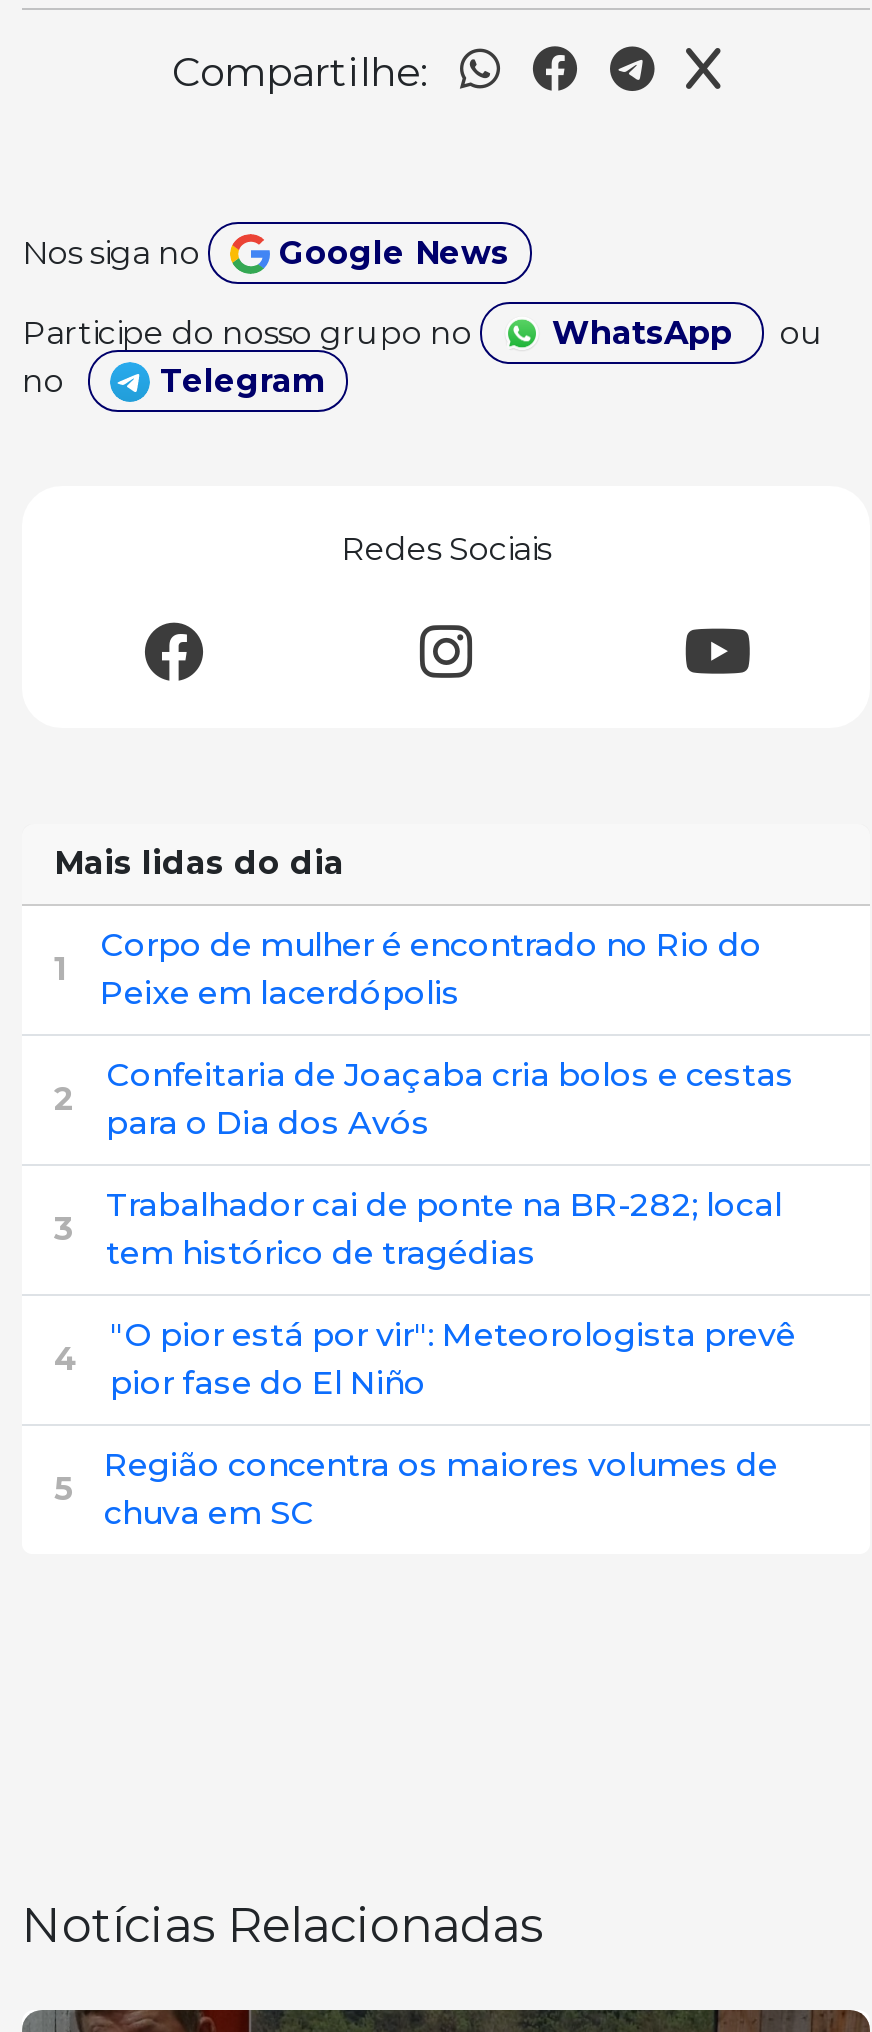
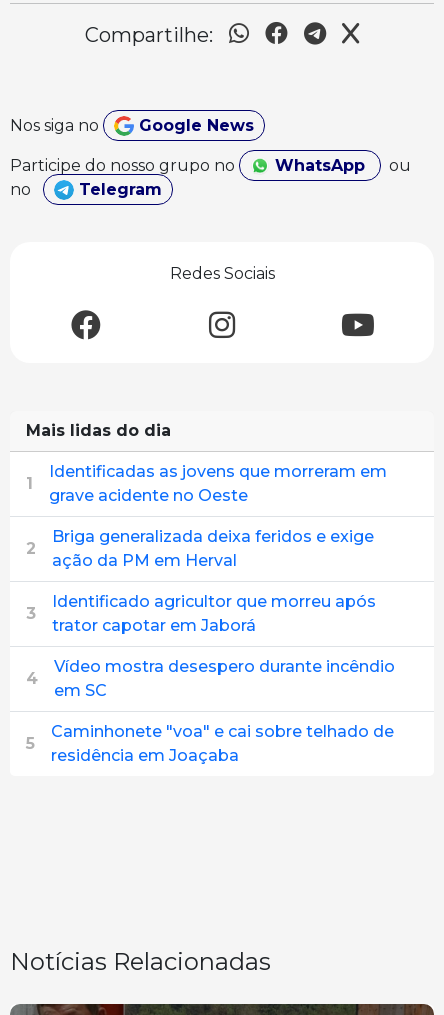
- Corpo de mulher é encontrado no Rio do
- Peixe em lacerdópolis
+ Identificadas as jovens que morreram em
+ grave acidente no Oeste

- Confeitaria de Joaçaba cria bolos e cestas
- para o Dia dos Avós
+ Briga generalizada deixa feridos e exige
+ ação da PM em Herval

- Trabalhador cai de ponte na BR-282; local
- tem histórico de tragédias
+ Identificado agricultor que morreu após
+ trator capotar em Jaborá

- "O pior está por vir": Meteorologista prevê
- pior fase do El Niño
+ Vídeo mostra desespero durante incêndio
+ em SC

- Região concentra os maiores volumes de
- chuva em SC
+ Caminhonete "voa" e cai sobre telhado de
+ residência em Joaçaba
